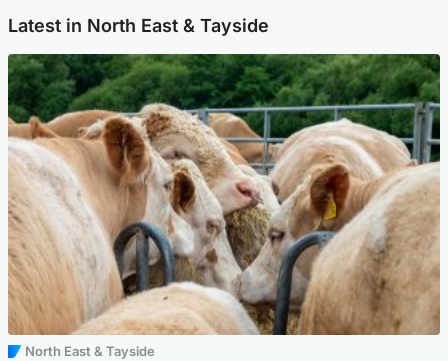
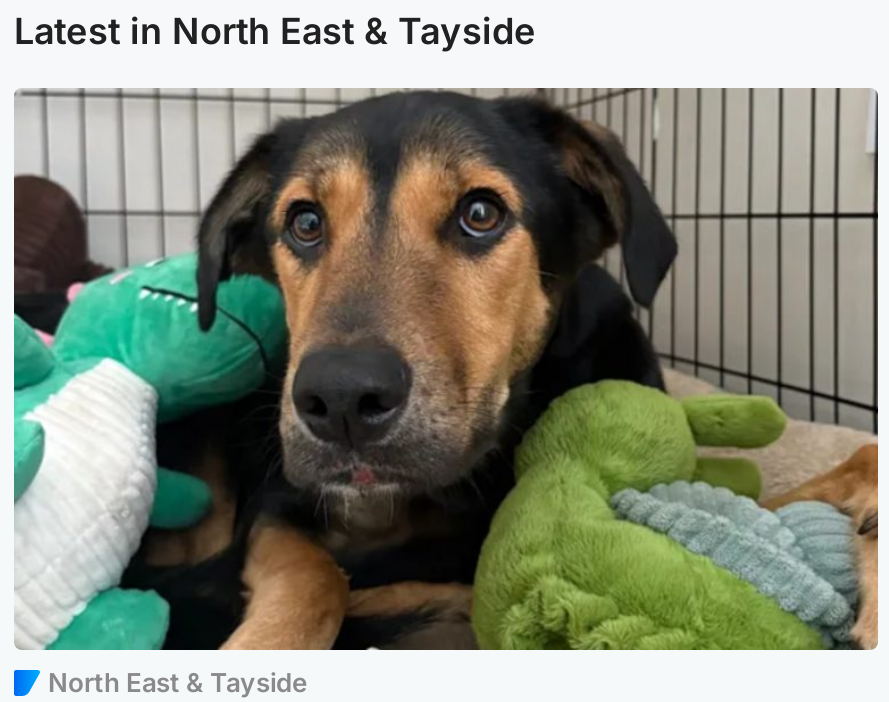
- [image]
+ [image]
